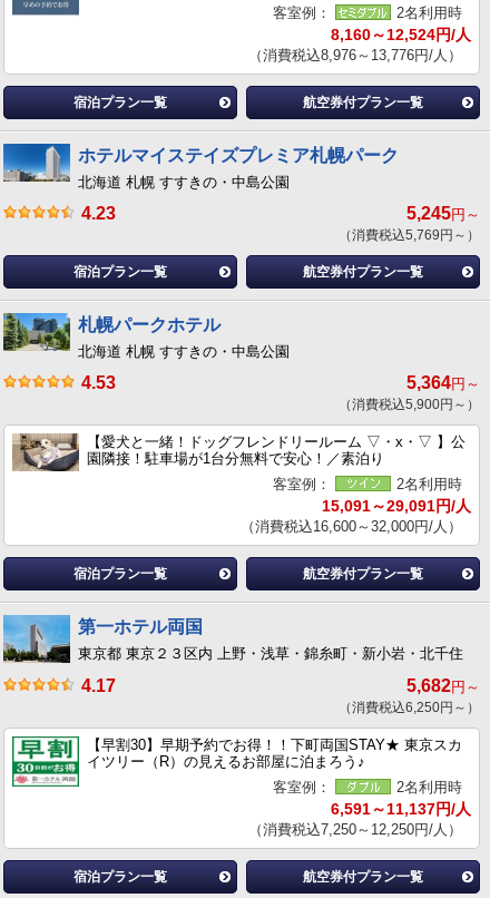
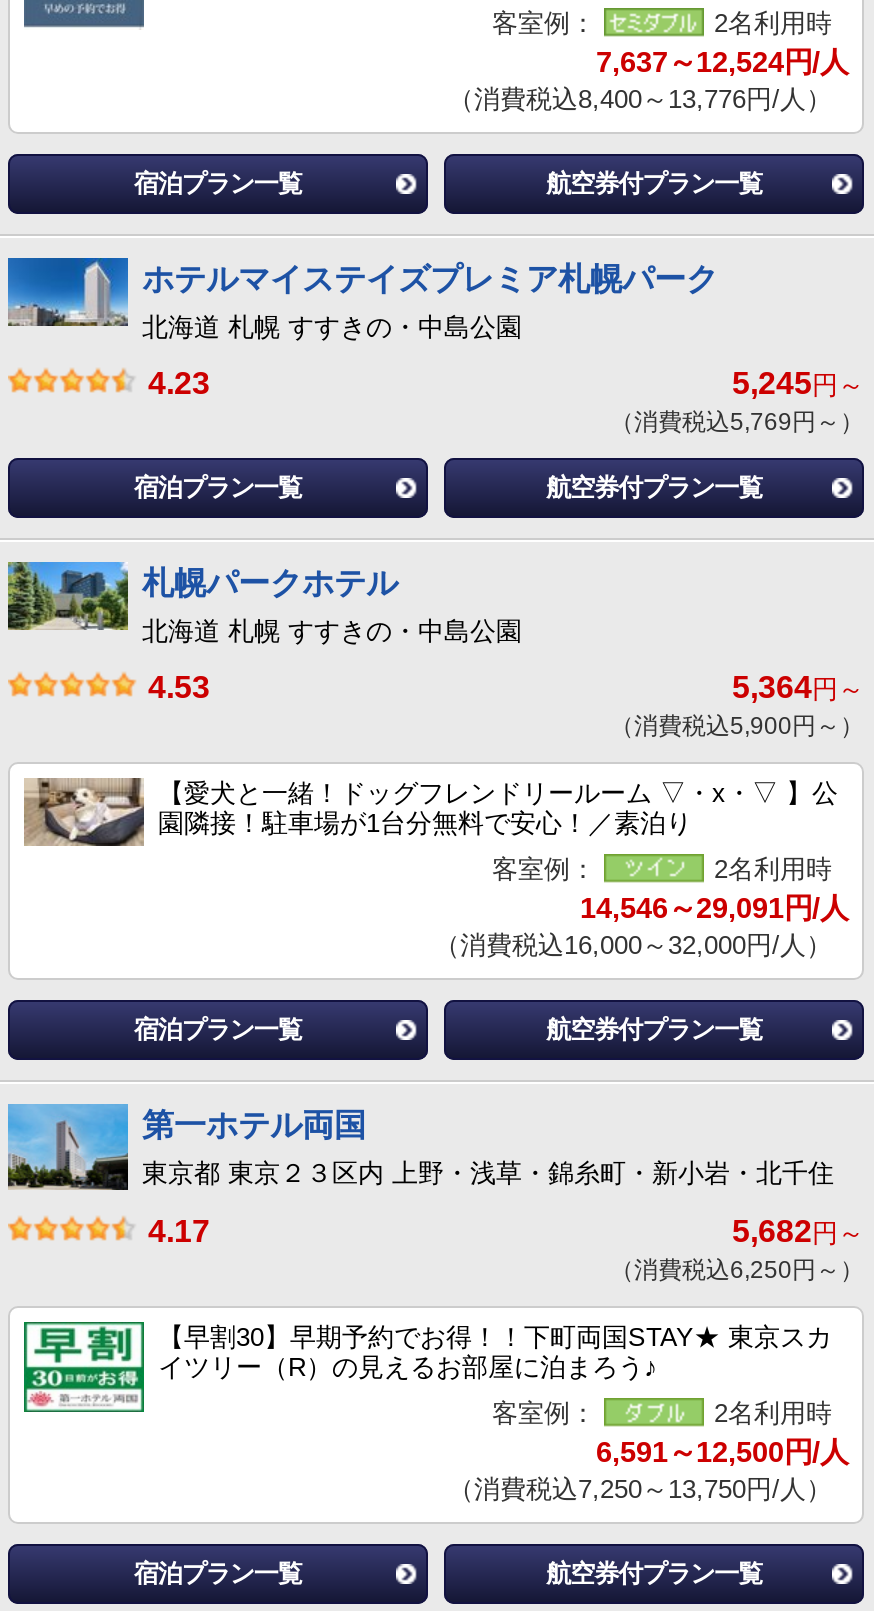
- 8,160～12,524円/人
+ 7,637～12,524円/人

- （消費税込8,976～13,776円/人）
+ （消費税込8,400～13,776円/人）

- 15,091～29,091円/人
+ 14,546～29,091円/人

- （消費税込16,600～32,000円/人）
+ （消費税込16,000～32,000円/人）

- 6,591～11,137円/人
+ 6,591～12,500円/人

- （消費税込7,250～12,250円/人）
+ （消費税込7,250～13,750円/人）
